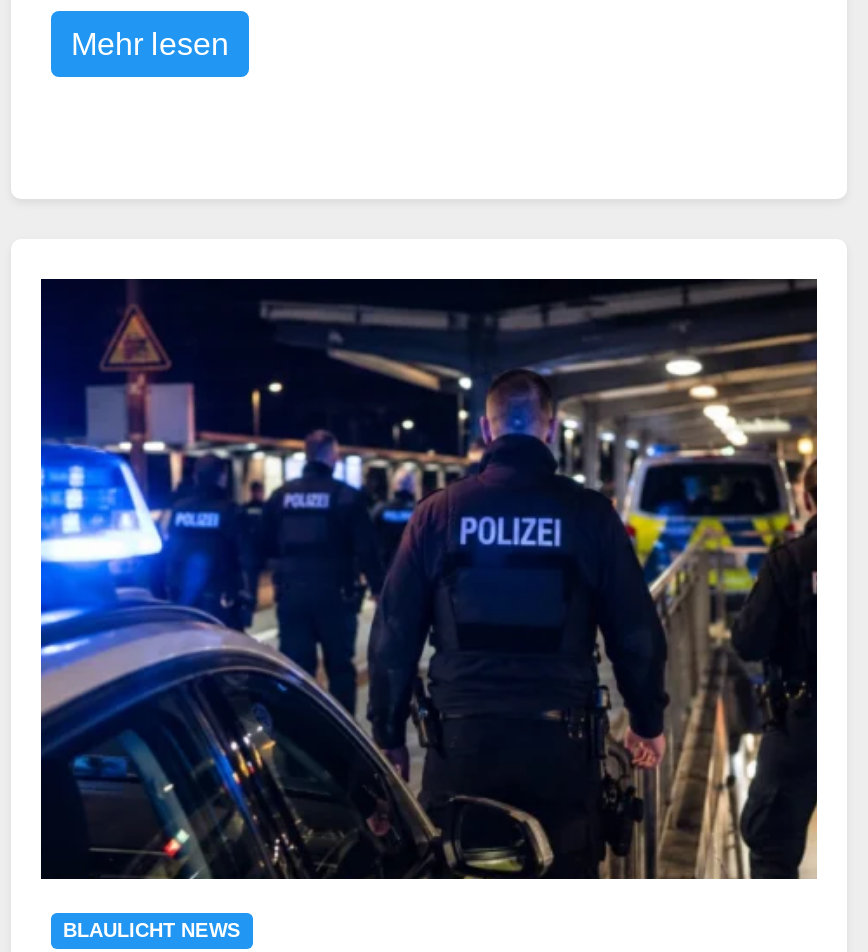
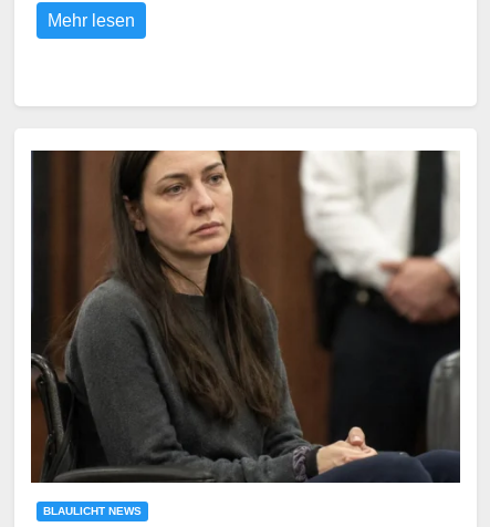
- [image]
+ [image]
